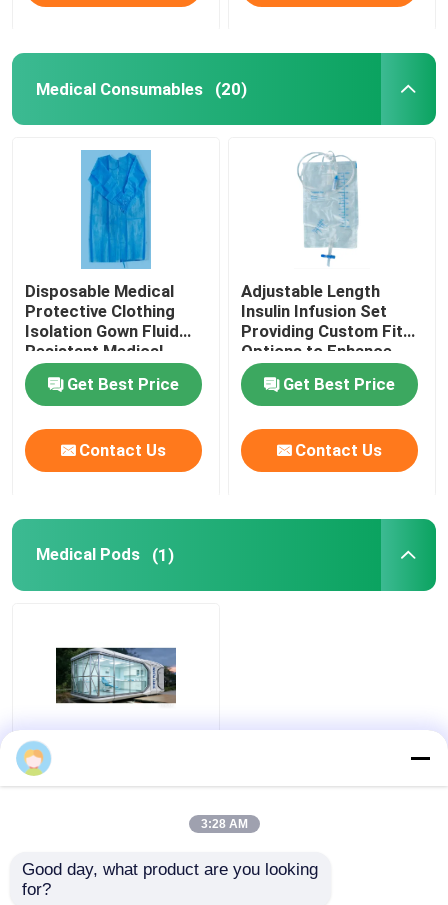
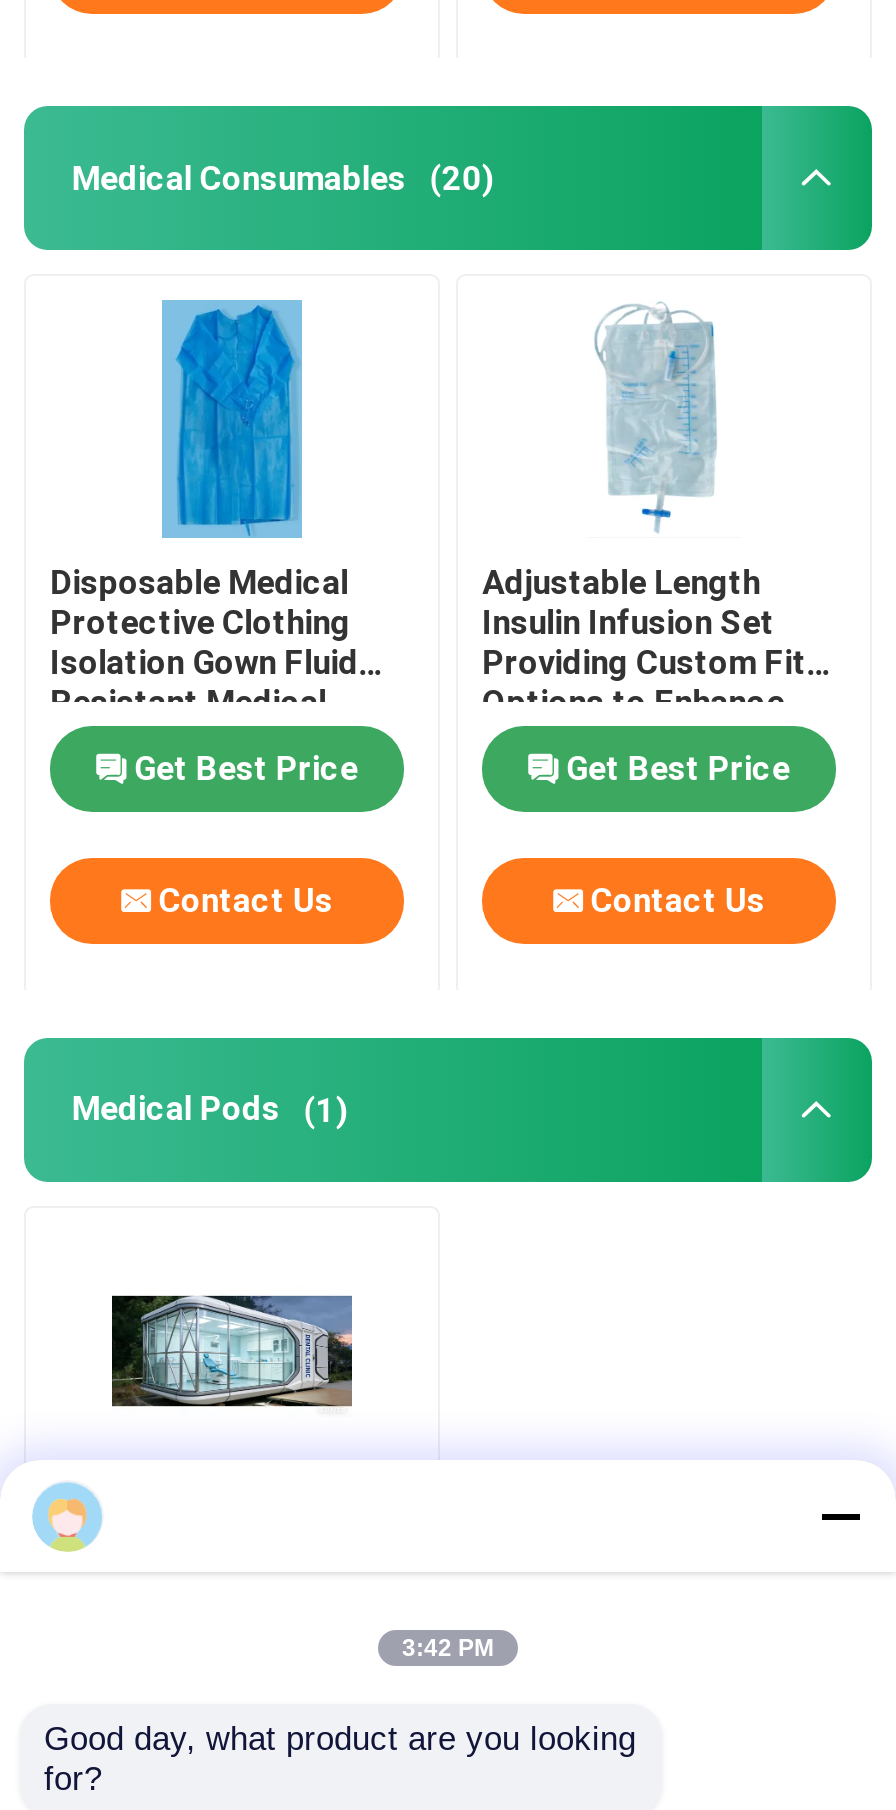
- 3:28 AM
+ 3:42 PM
